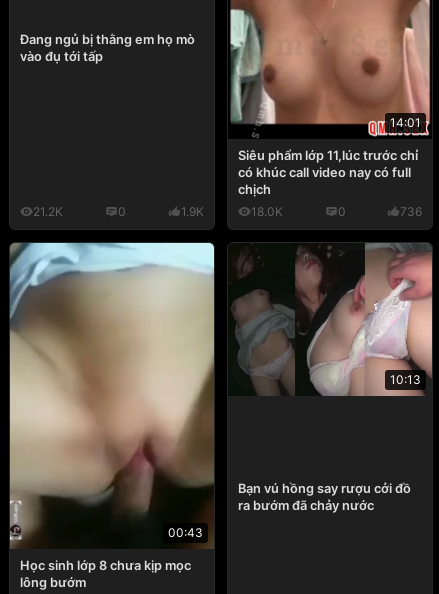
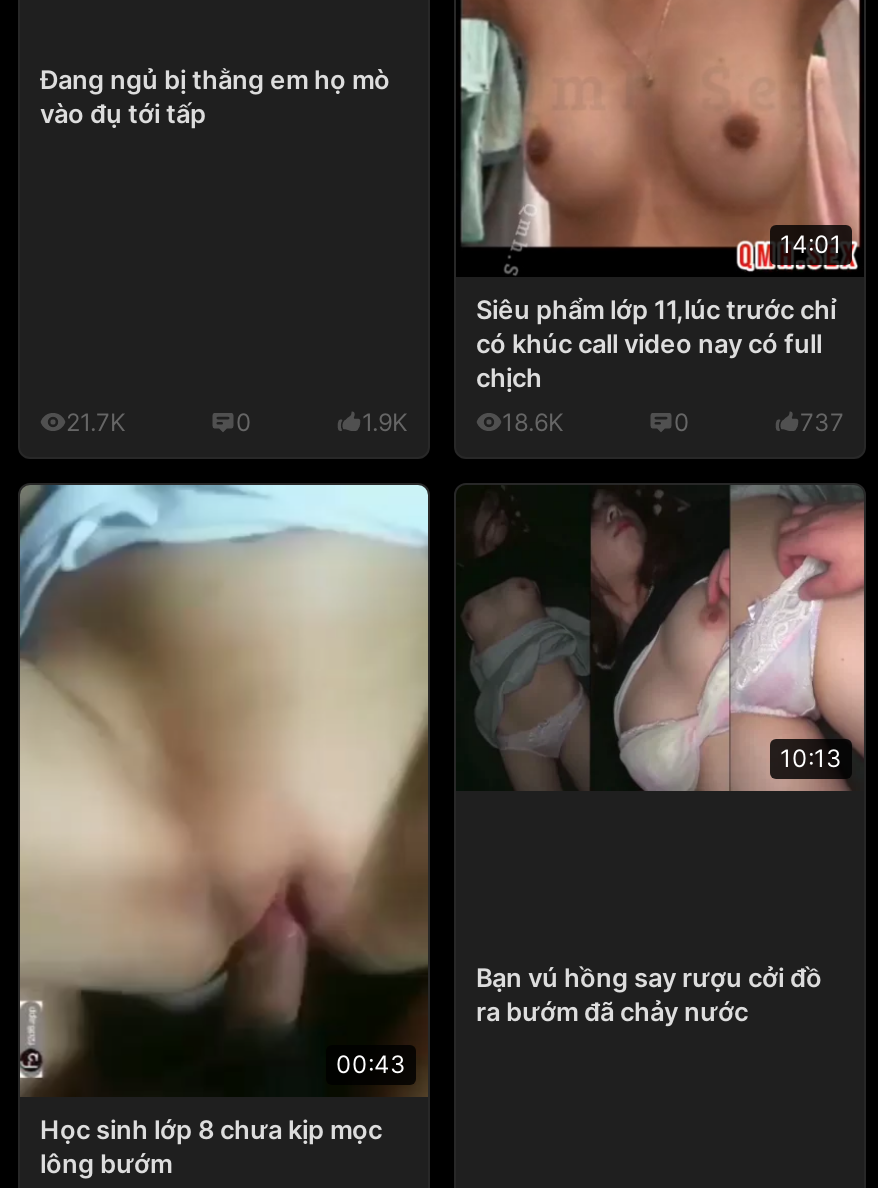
- 21.2K
+ 21.7K

- 18.0K
+ 18.6K

- 736
+ 737
